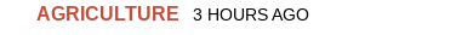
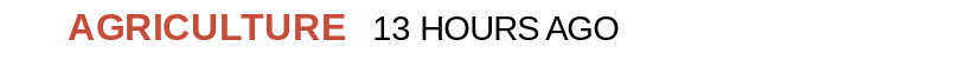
- AGRICULTURE 3 HOURS AGO
+ AGRICULTURE 13 HOURS AGO
